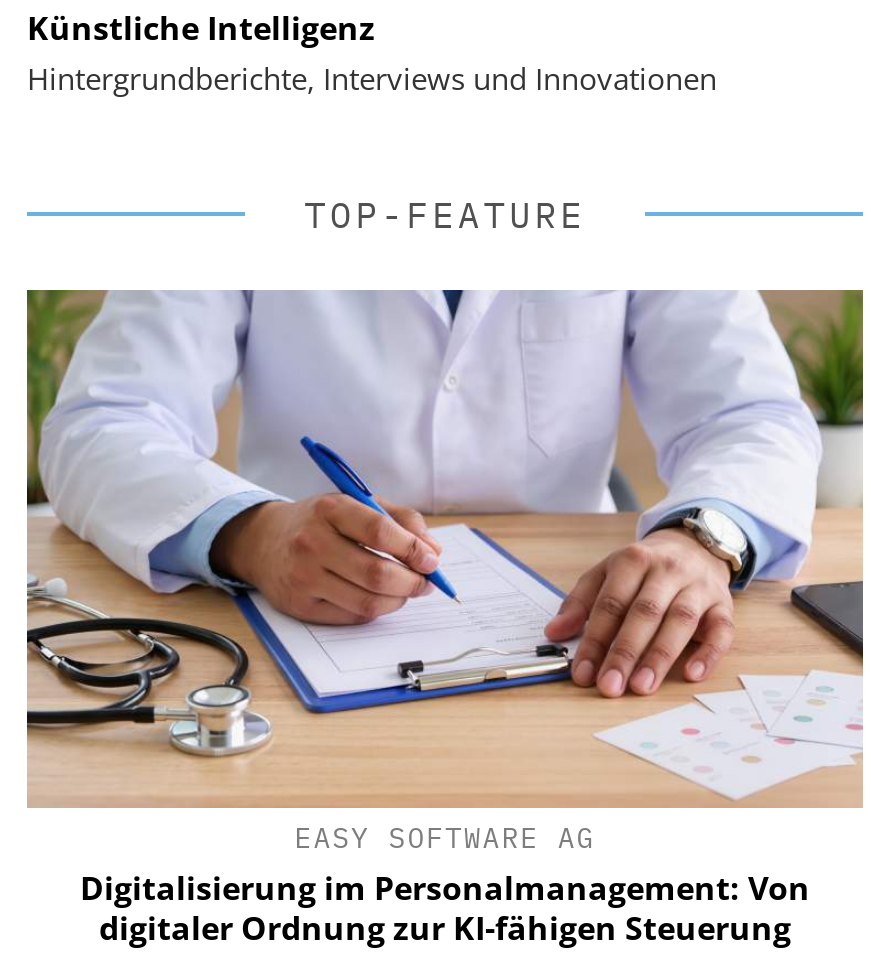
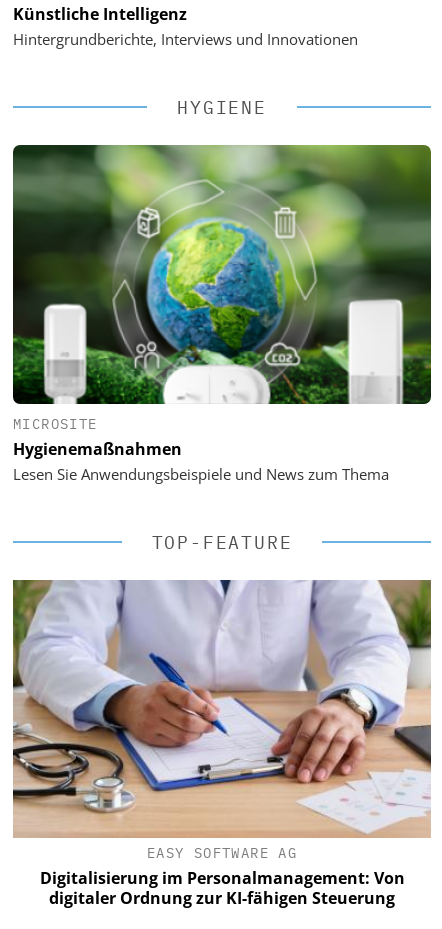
+ [image]
+ MICROSITE
+ Hygienemaßnahmen
+ Lesen Sie Anwendungsbeispiele und News zum Thema

+ HYGIENE
